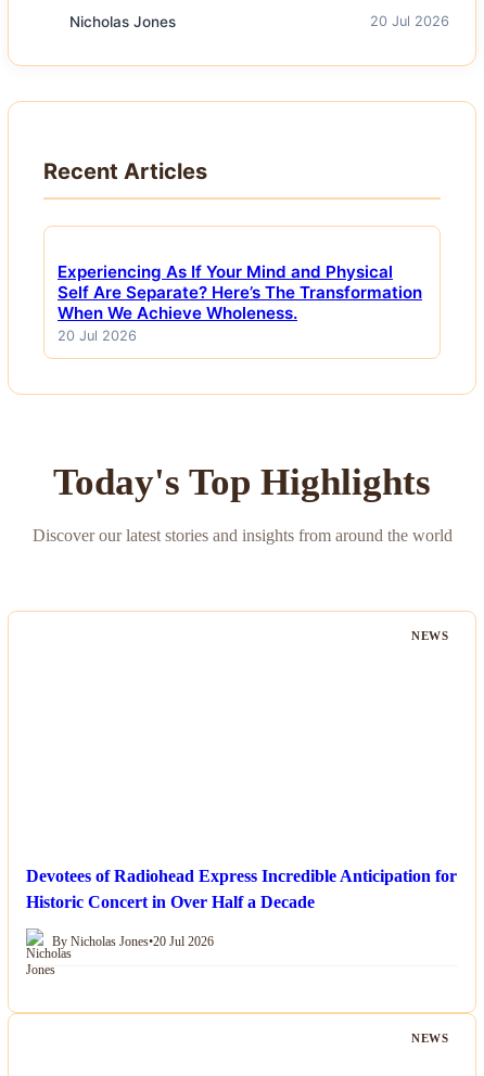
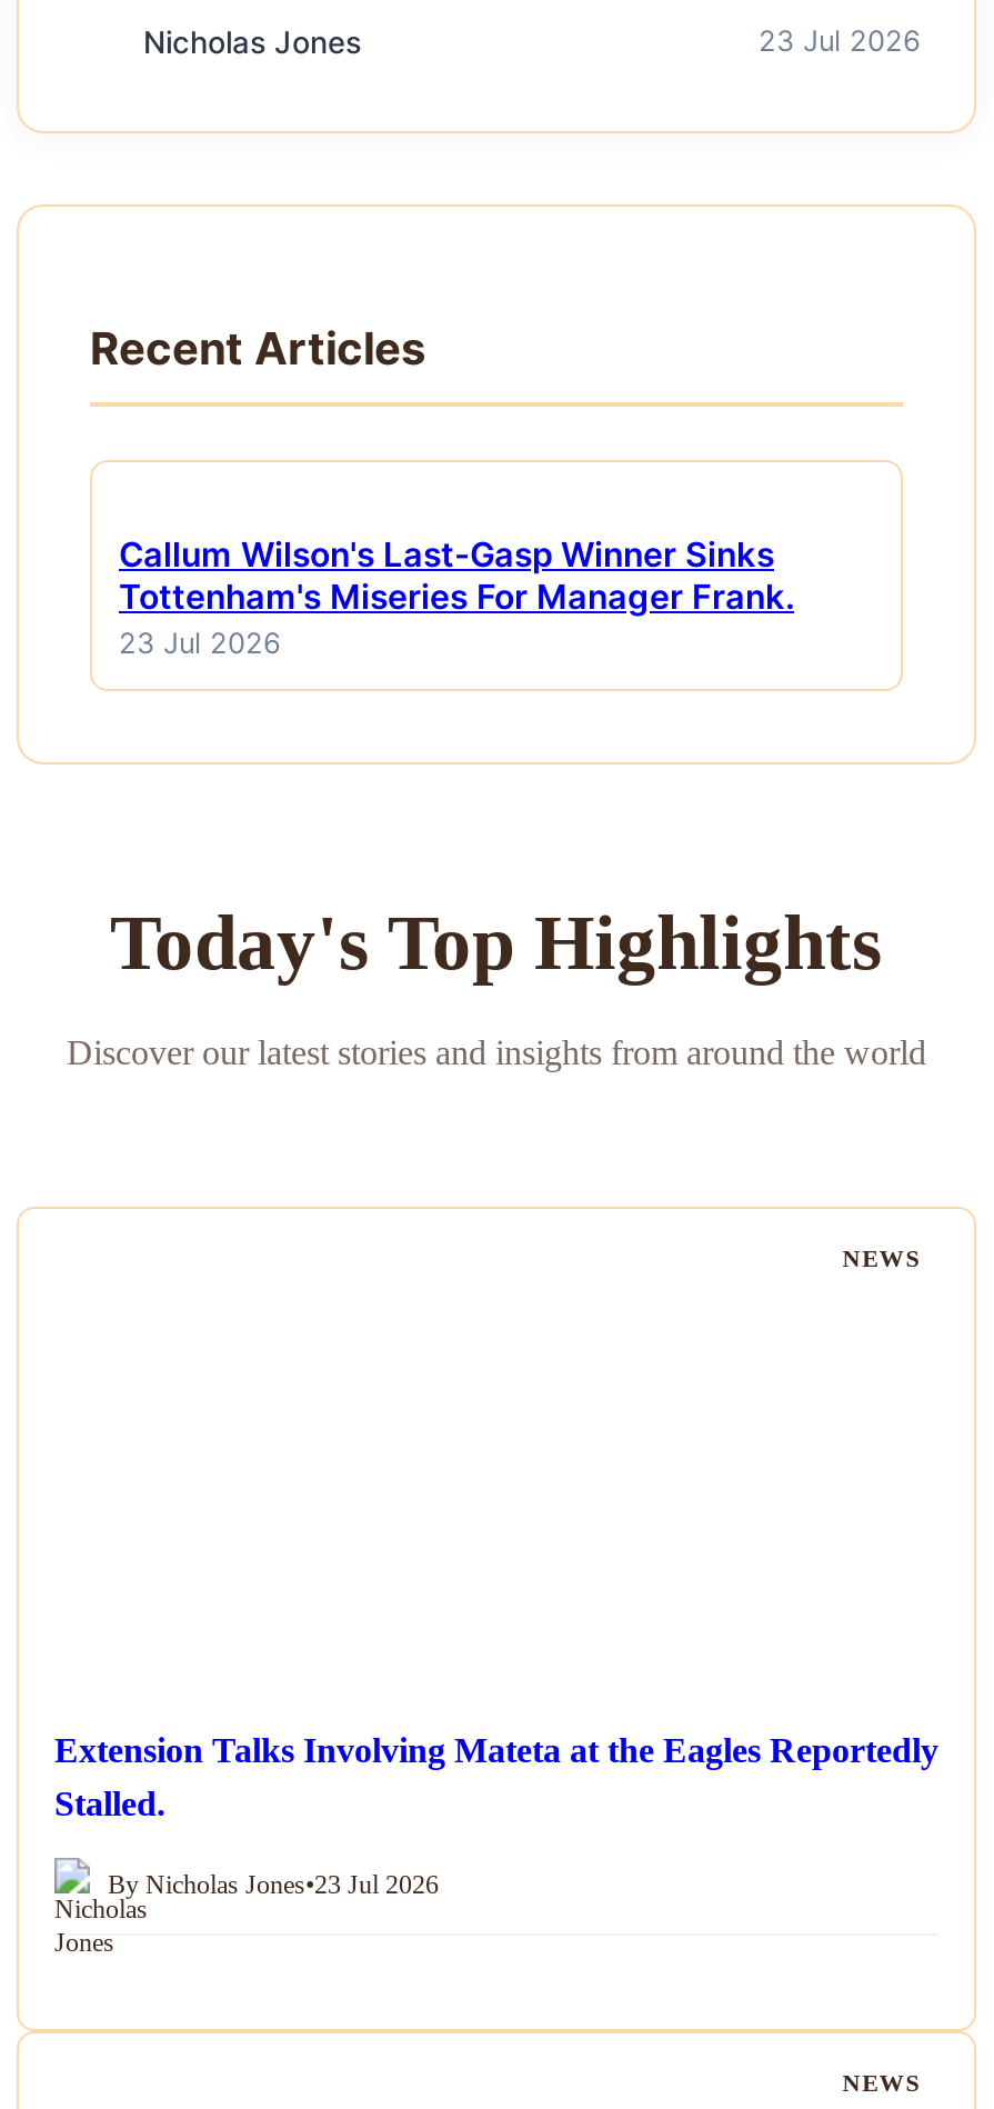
- 20 Jul 2026
+ 23 Jul 2026

- Experiencing As If Your Mind and Physical
- Self Are Separate? Here’s The Transformation
- When We Achieve Wholeness.
- 20 Jul 2026
+ Callum Wilson's Last-Gasp Winner Sinks
+ Tottenham's Miseries For Manager Frank.
+ 23 Jul 2026

- Devotees of Radiohead Express Incredible Anticipation for
- Historic Concert in Over Half a Decade
+ Extension Talks Involving Mateta at the Eagles Reportedly
+ Stalled.

- By Nicholas Jones•20 Jul 2026
+ By Nicholas Jones•23 Jul 2026
